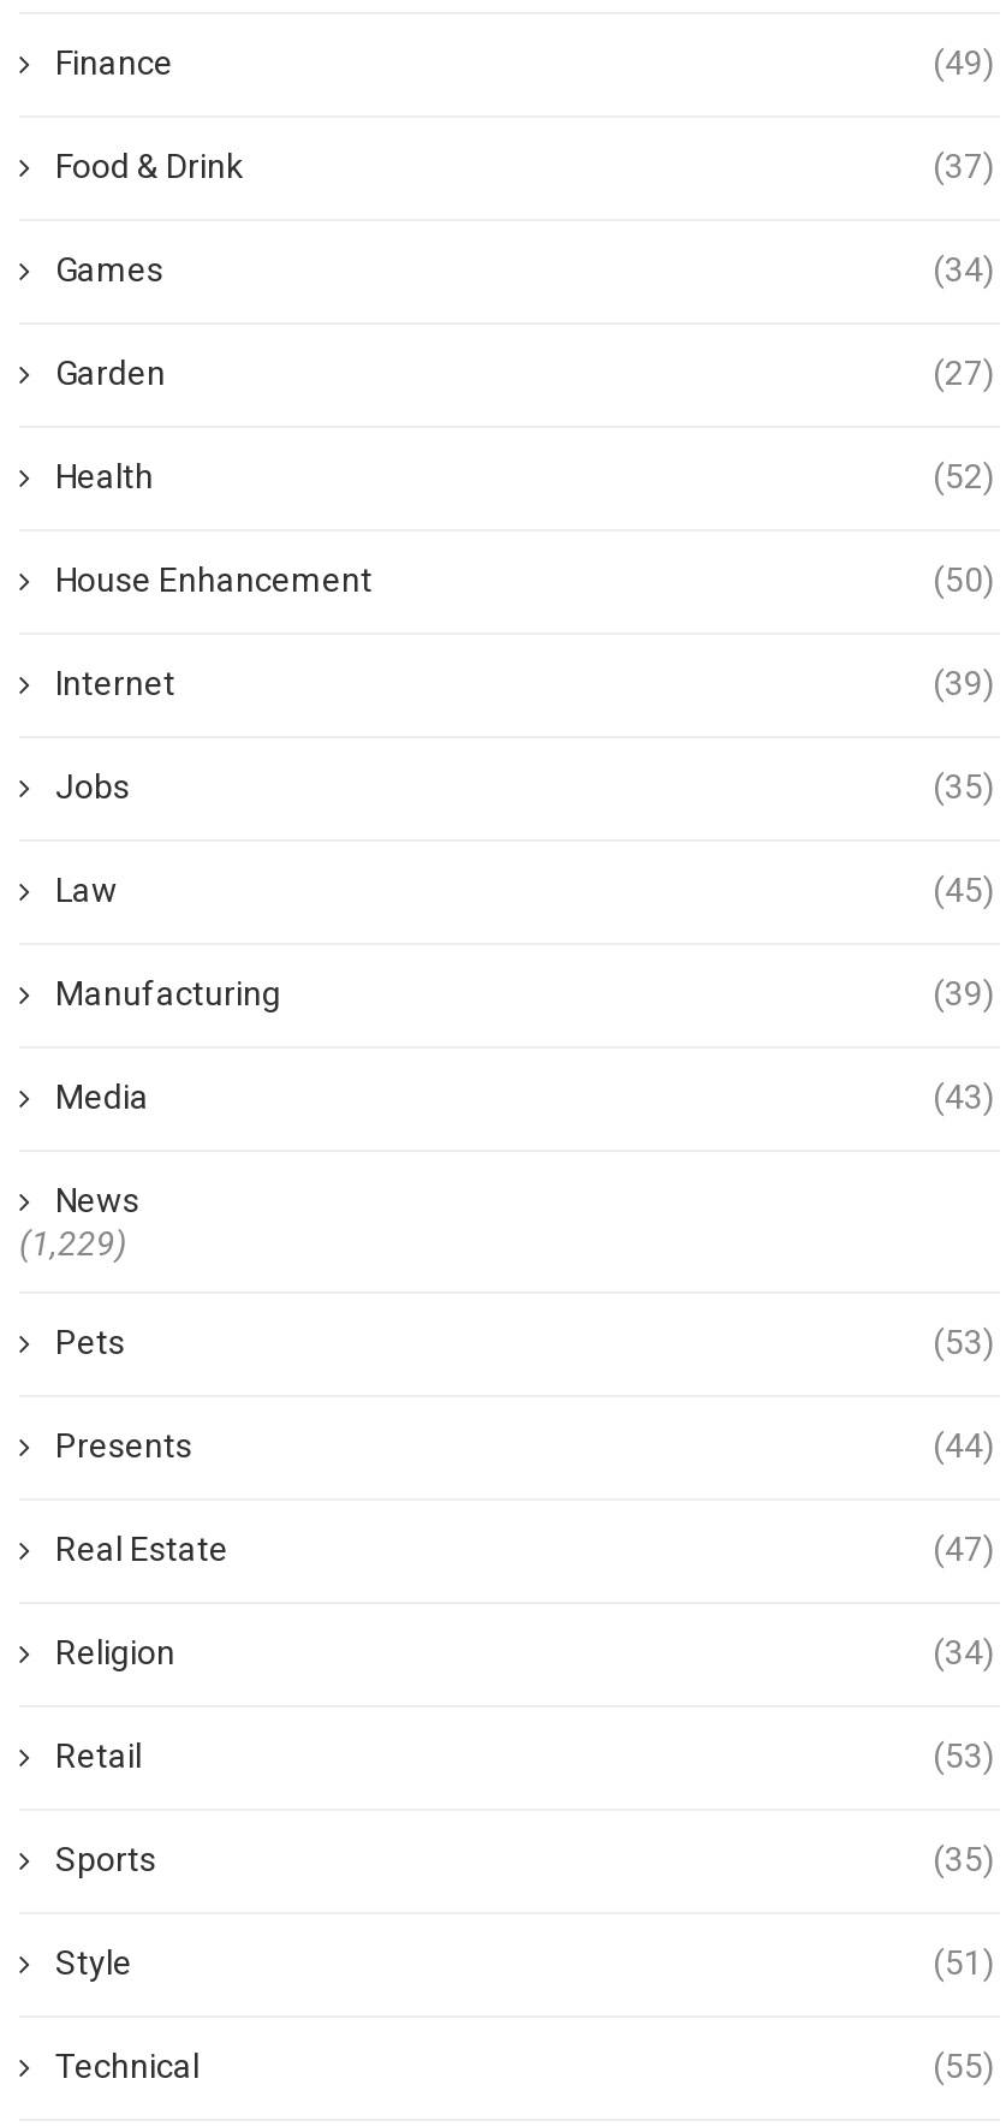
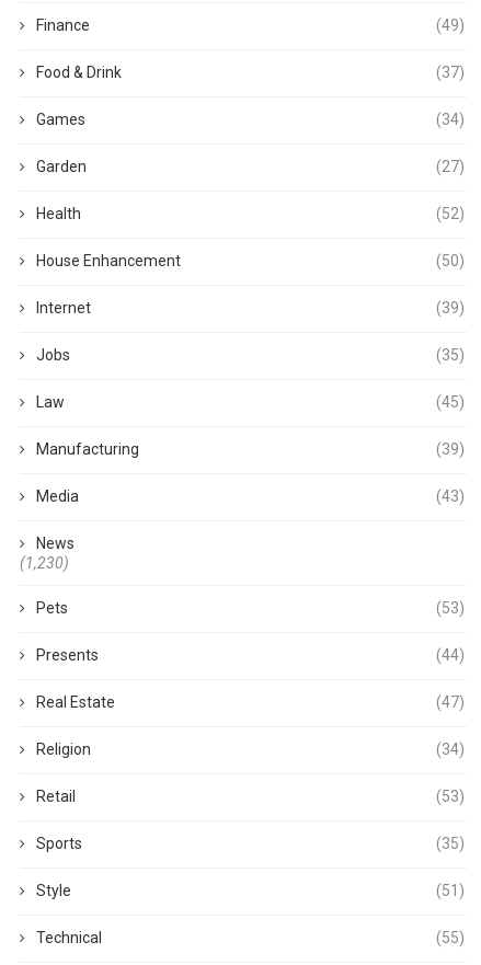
- (1,229)
+ (1,230)
